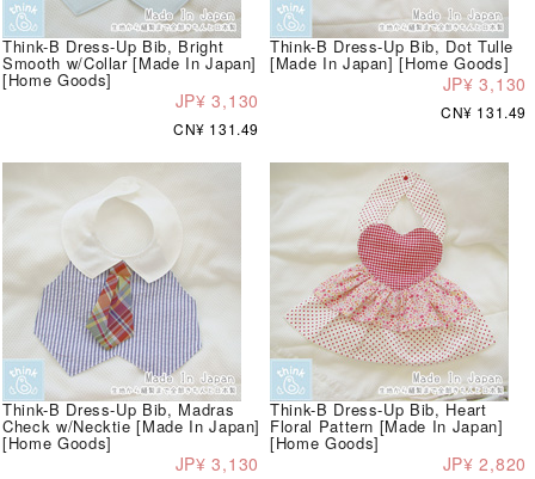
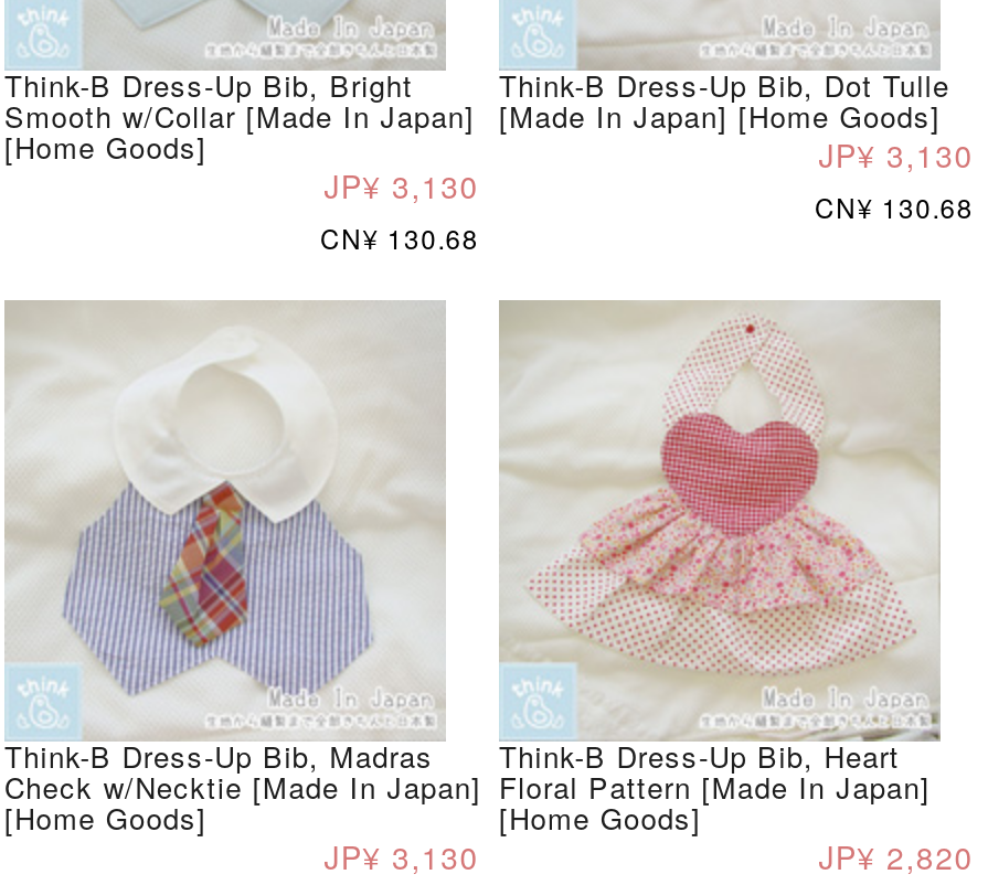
- CN¥ 131.49
+ CN¥ 130.68

- CN¥ 131.49
+ CN¥ 130.68
